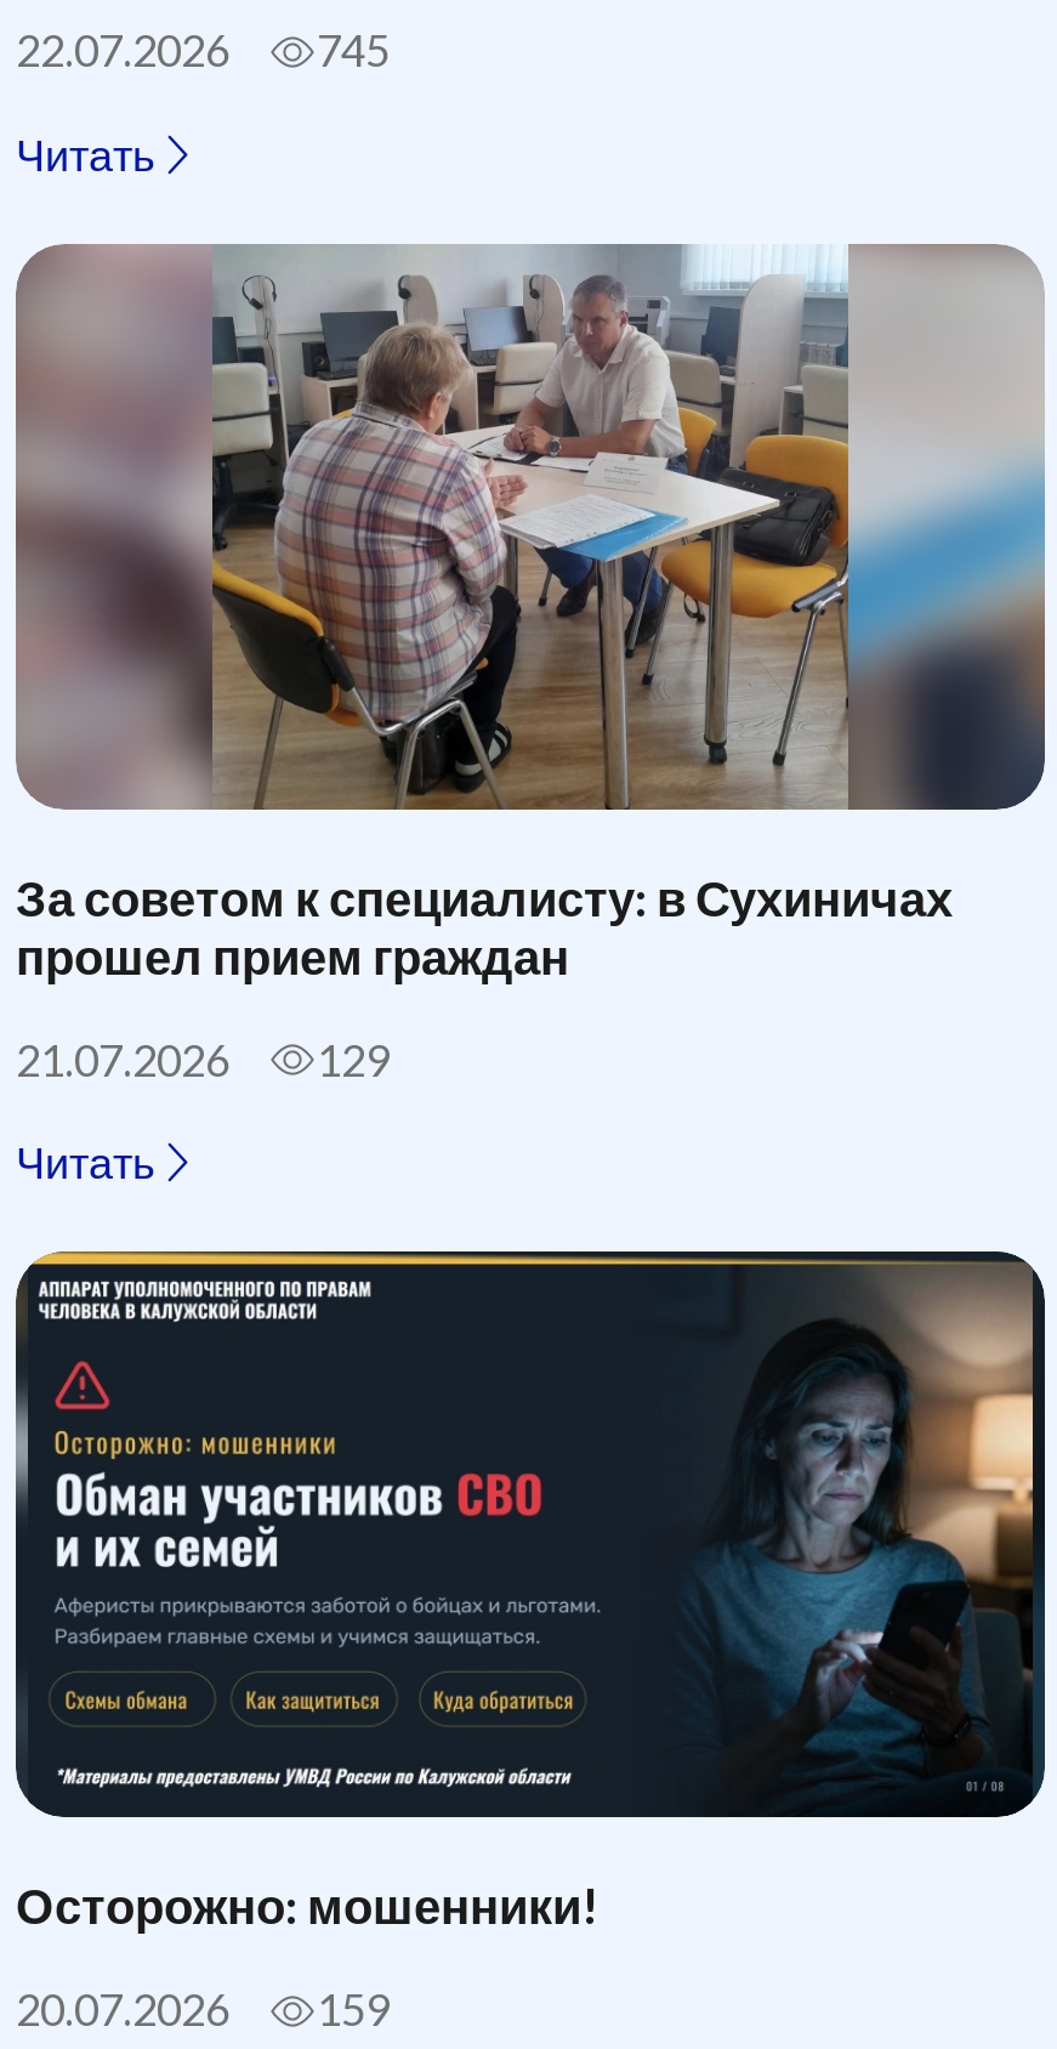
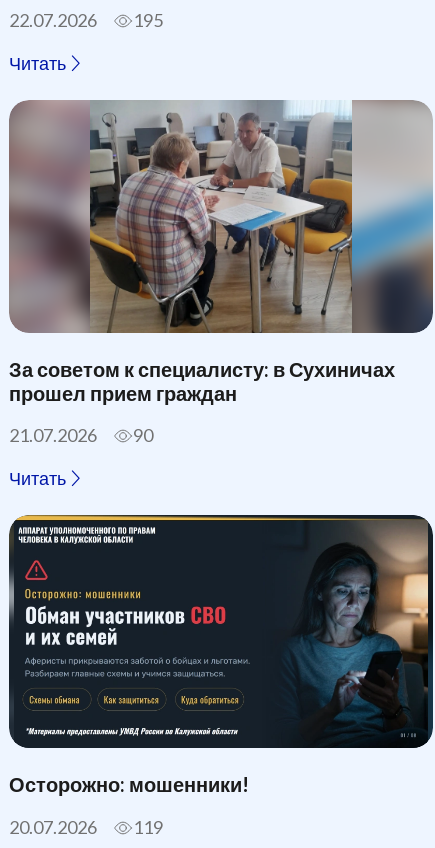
- 22.07.2026 745
+ 22.07.2026 195

- 21.07.2026 129
+ 21.07.2026 90

- 20.07.2026 159
+ 20.07.2026 119
